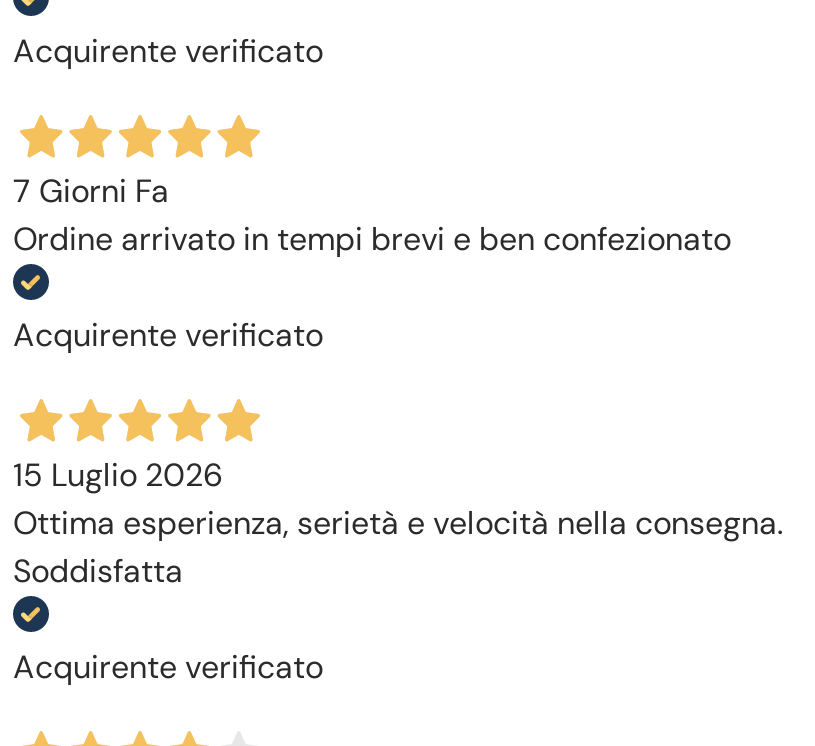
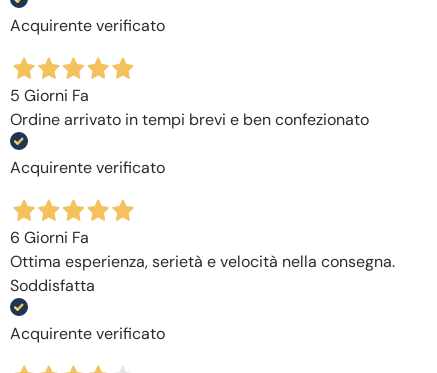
- 7 Giorni Fa
+ 5 Giorni Fa

- 15 Luglio 2026
+ 6 Giorni Fa
